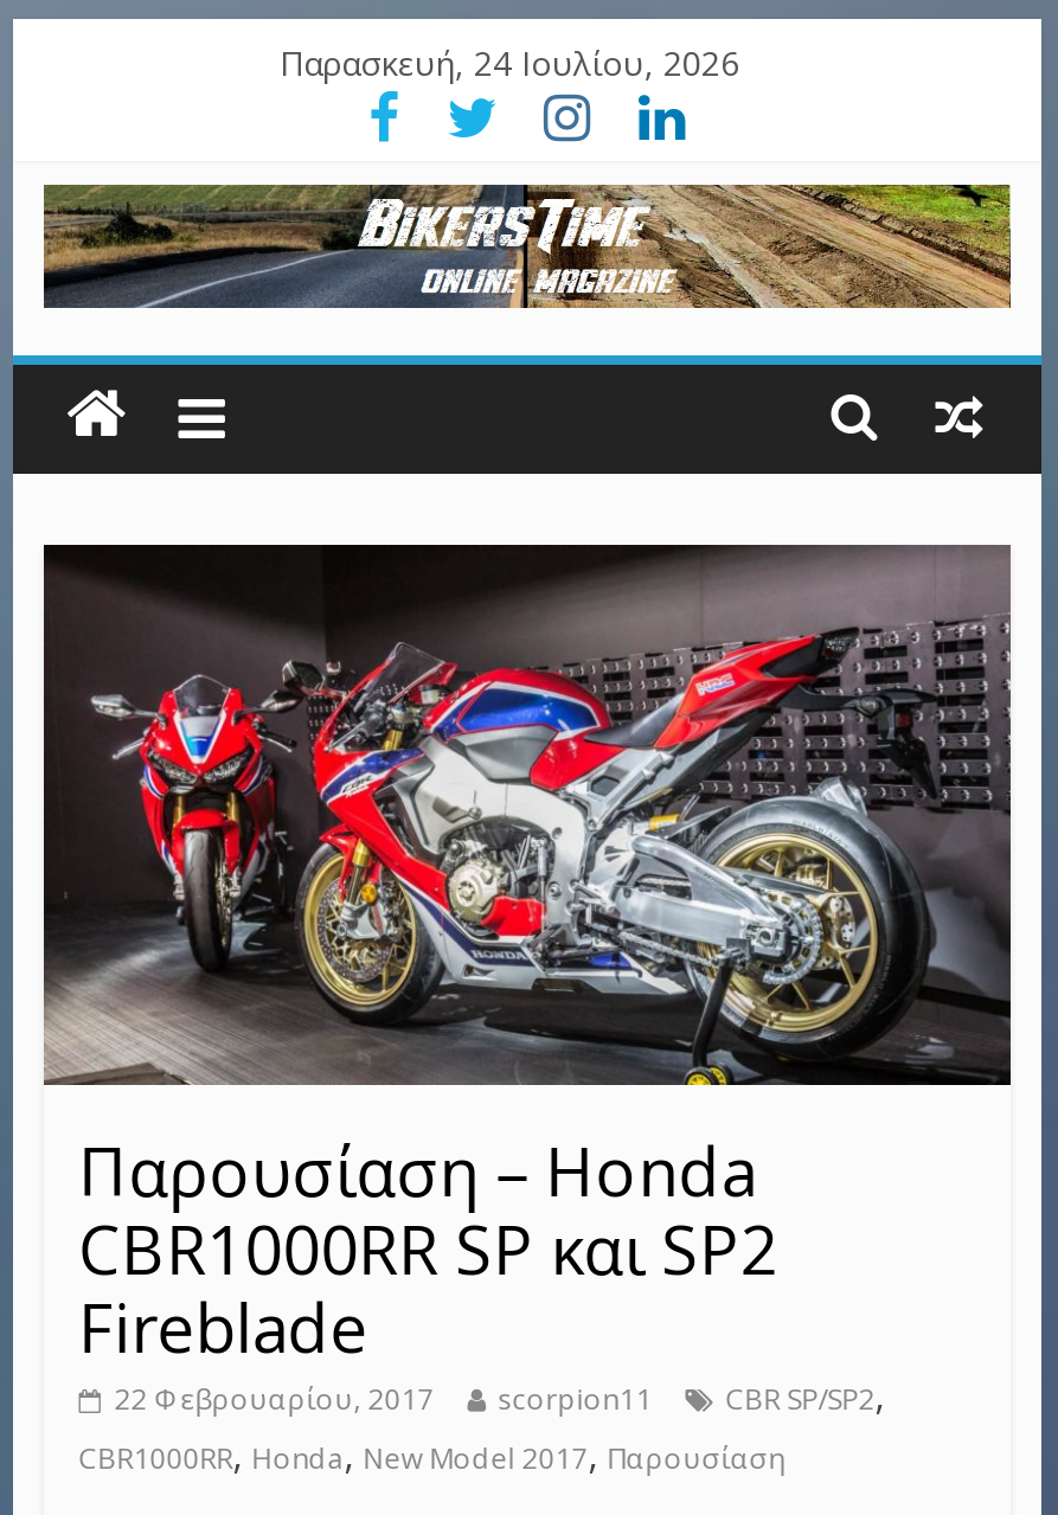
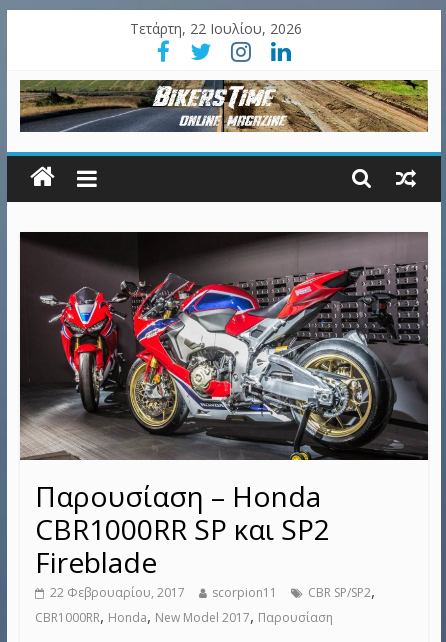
- Παρασκευή, 24 Ιουλίου, 2026
+ Τετάρτη, 22 Ιουλίου, 2026
